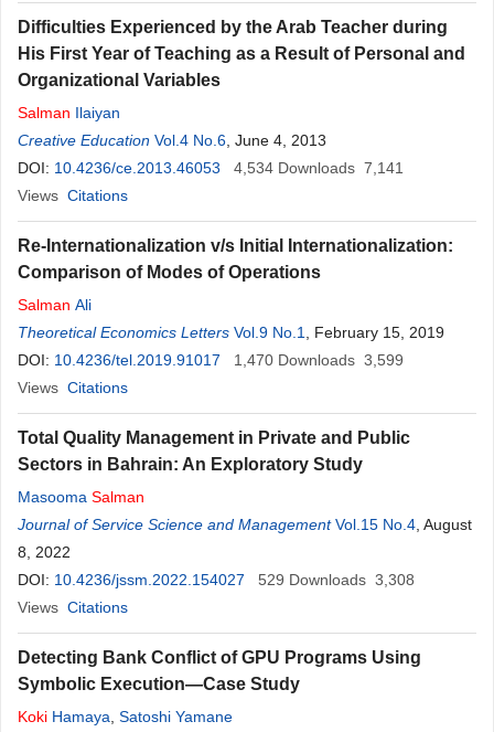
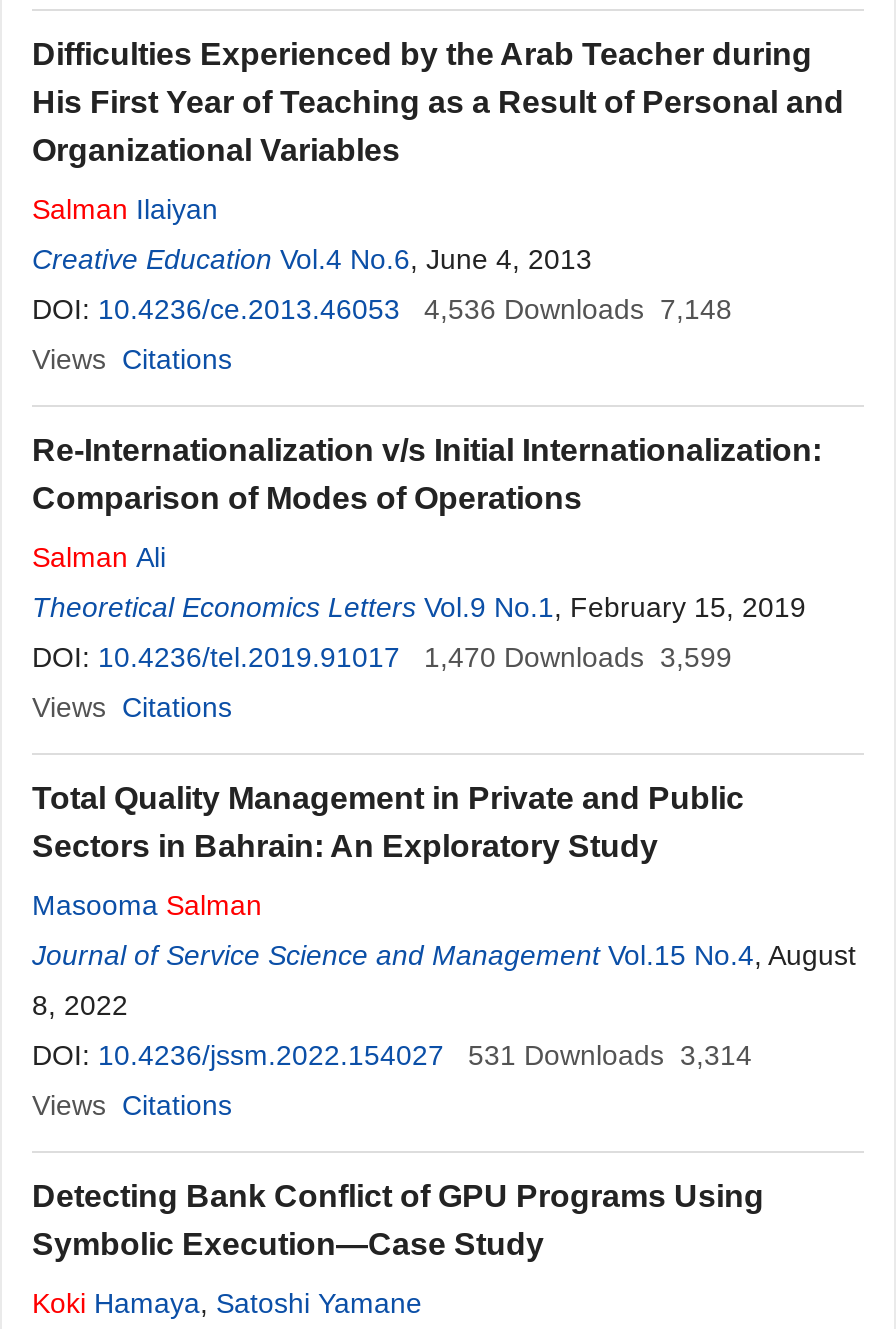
- DOI: 10.4236/ce.2013.46053 4,534 Downloads 7,141
+ DOI: 10.4236/ce.2013.46053 4,536 Downloads 7,148

- DOI: 10.4236/jssm.2022.154027 529 Downloads 3,308
+ DOI: 10.4236/jssm.2022.154027 531 Downloads 3,314
